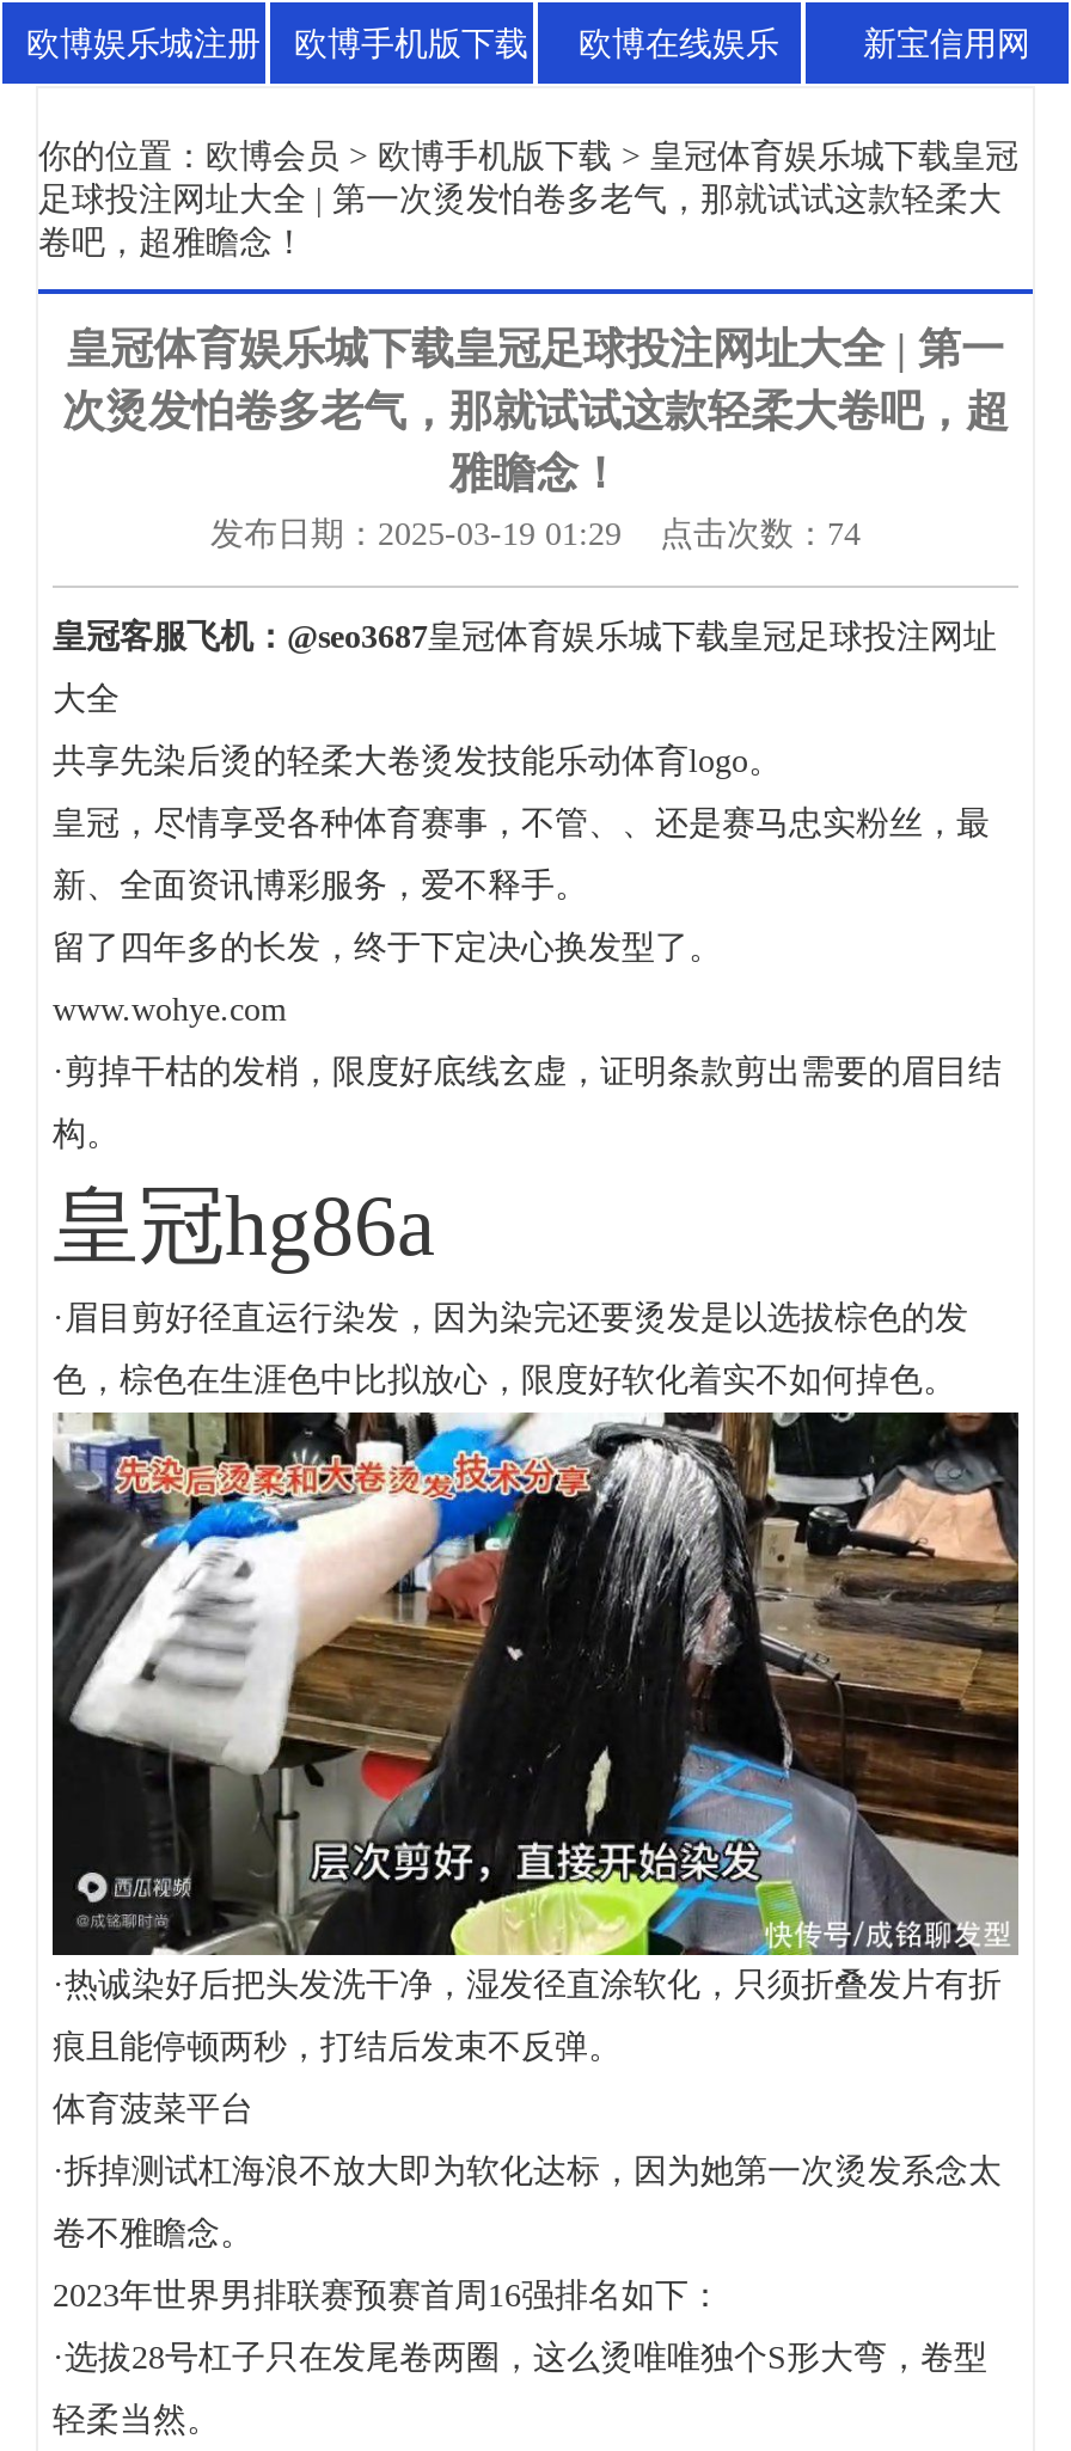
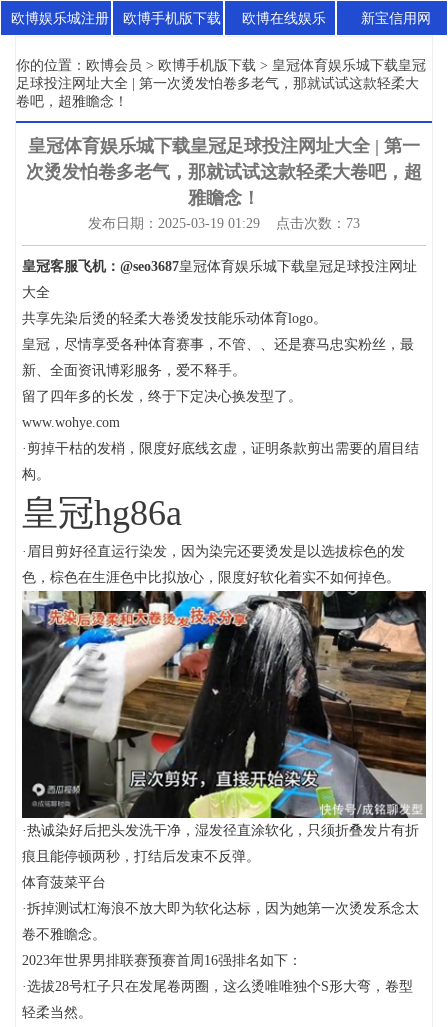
- 发布日期：2025-03-19 01:29 点击次数：74
+ 发布日期：2025-03-19 01:29 点击次数：73
